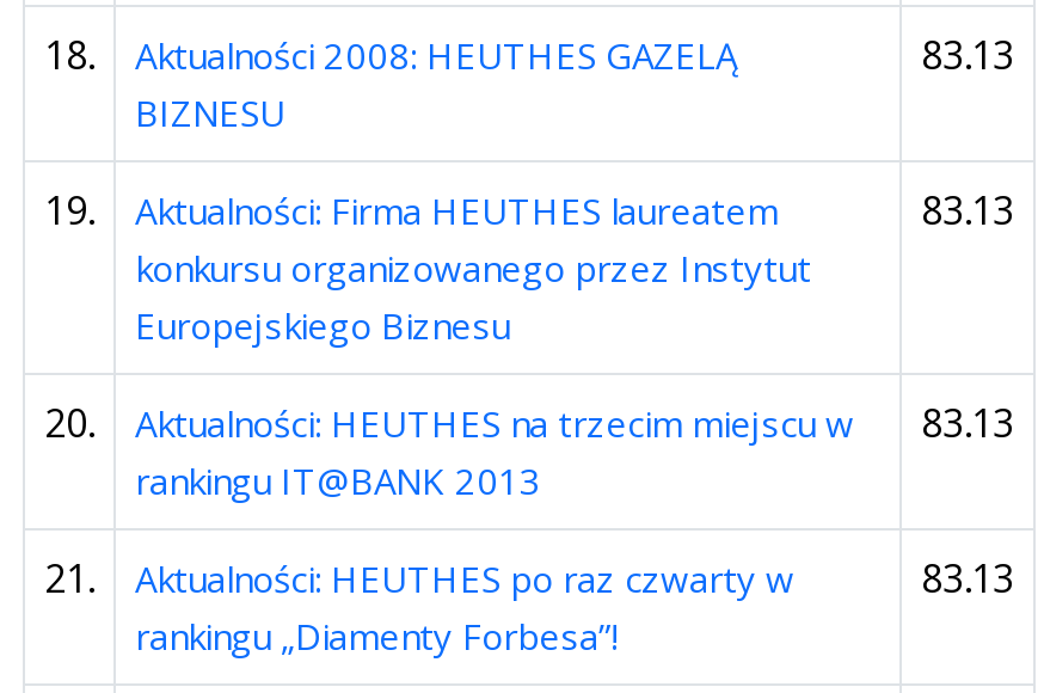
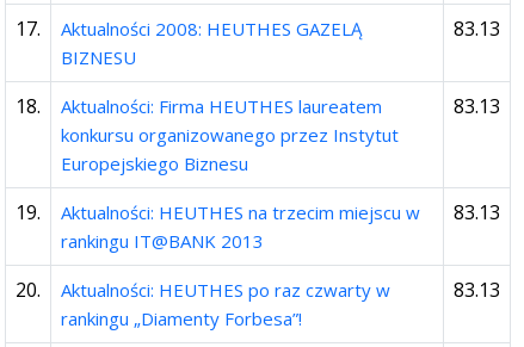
- 18. Aktualności 2008: HEUTHES GAZELĄ
+ 17. Aktualności 2008: HEUTHES GAZELĄ

- 19. Aktualności: Firma HEUTHES laureatem
+ 18. Aktualności: Firma HEUTHES laureatem

- 20. Aktualności: HEUTHES na trzecim miejscu w 83.13
+ 19. Aktualności: HEUTHES na trzecim miejscu w 83.13

- 21. Aktualności: HEUTHES po raz czwarty w
+ 20. Aktualności: HEUTHES po raz czwarty w
